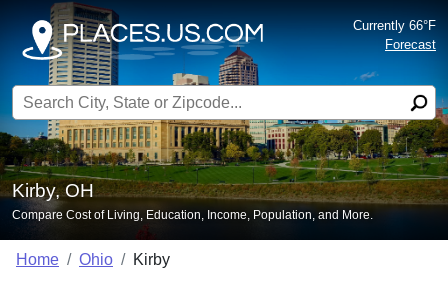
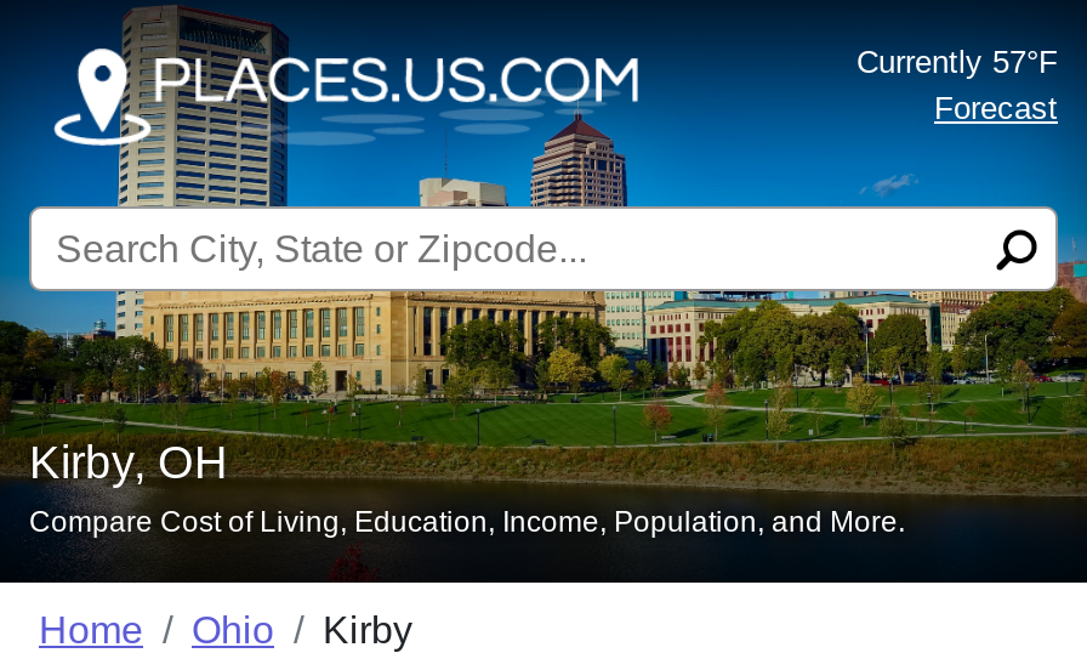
- Currently 66°F
+ Currently 57°F
